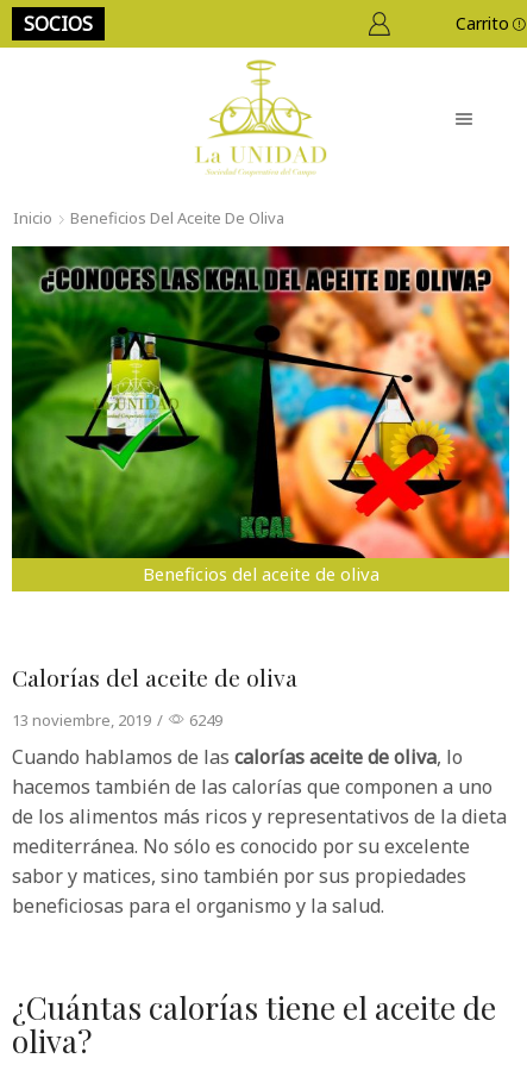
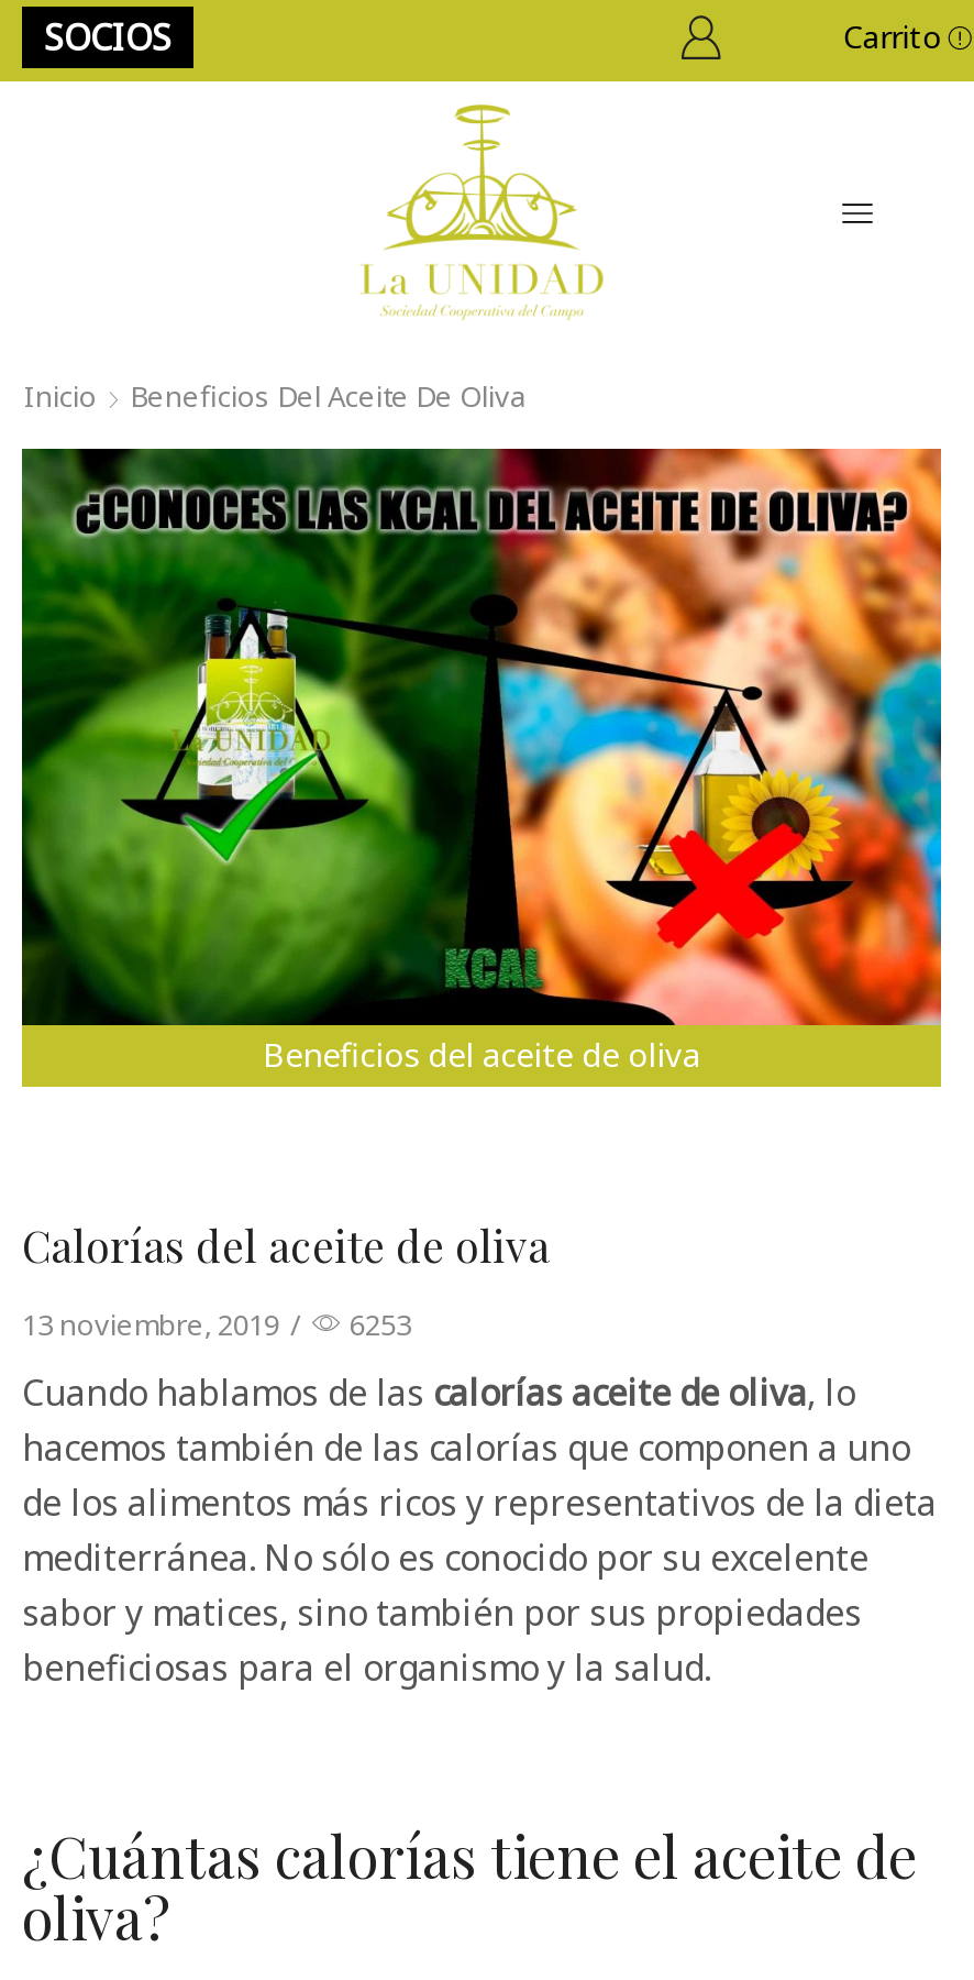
- 13 noviembre, 2019 / 6249
+ 13 noviembre, 2019 / 6253
